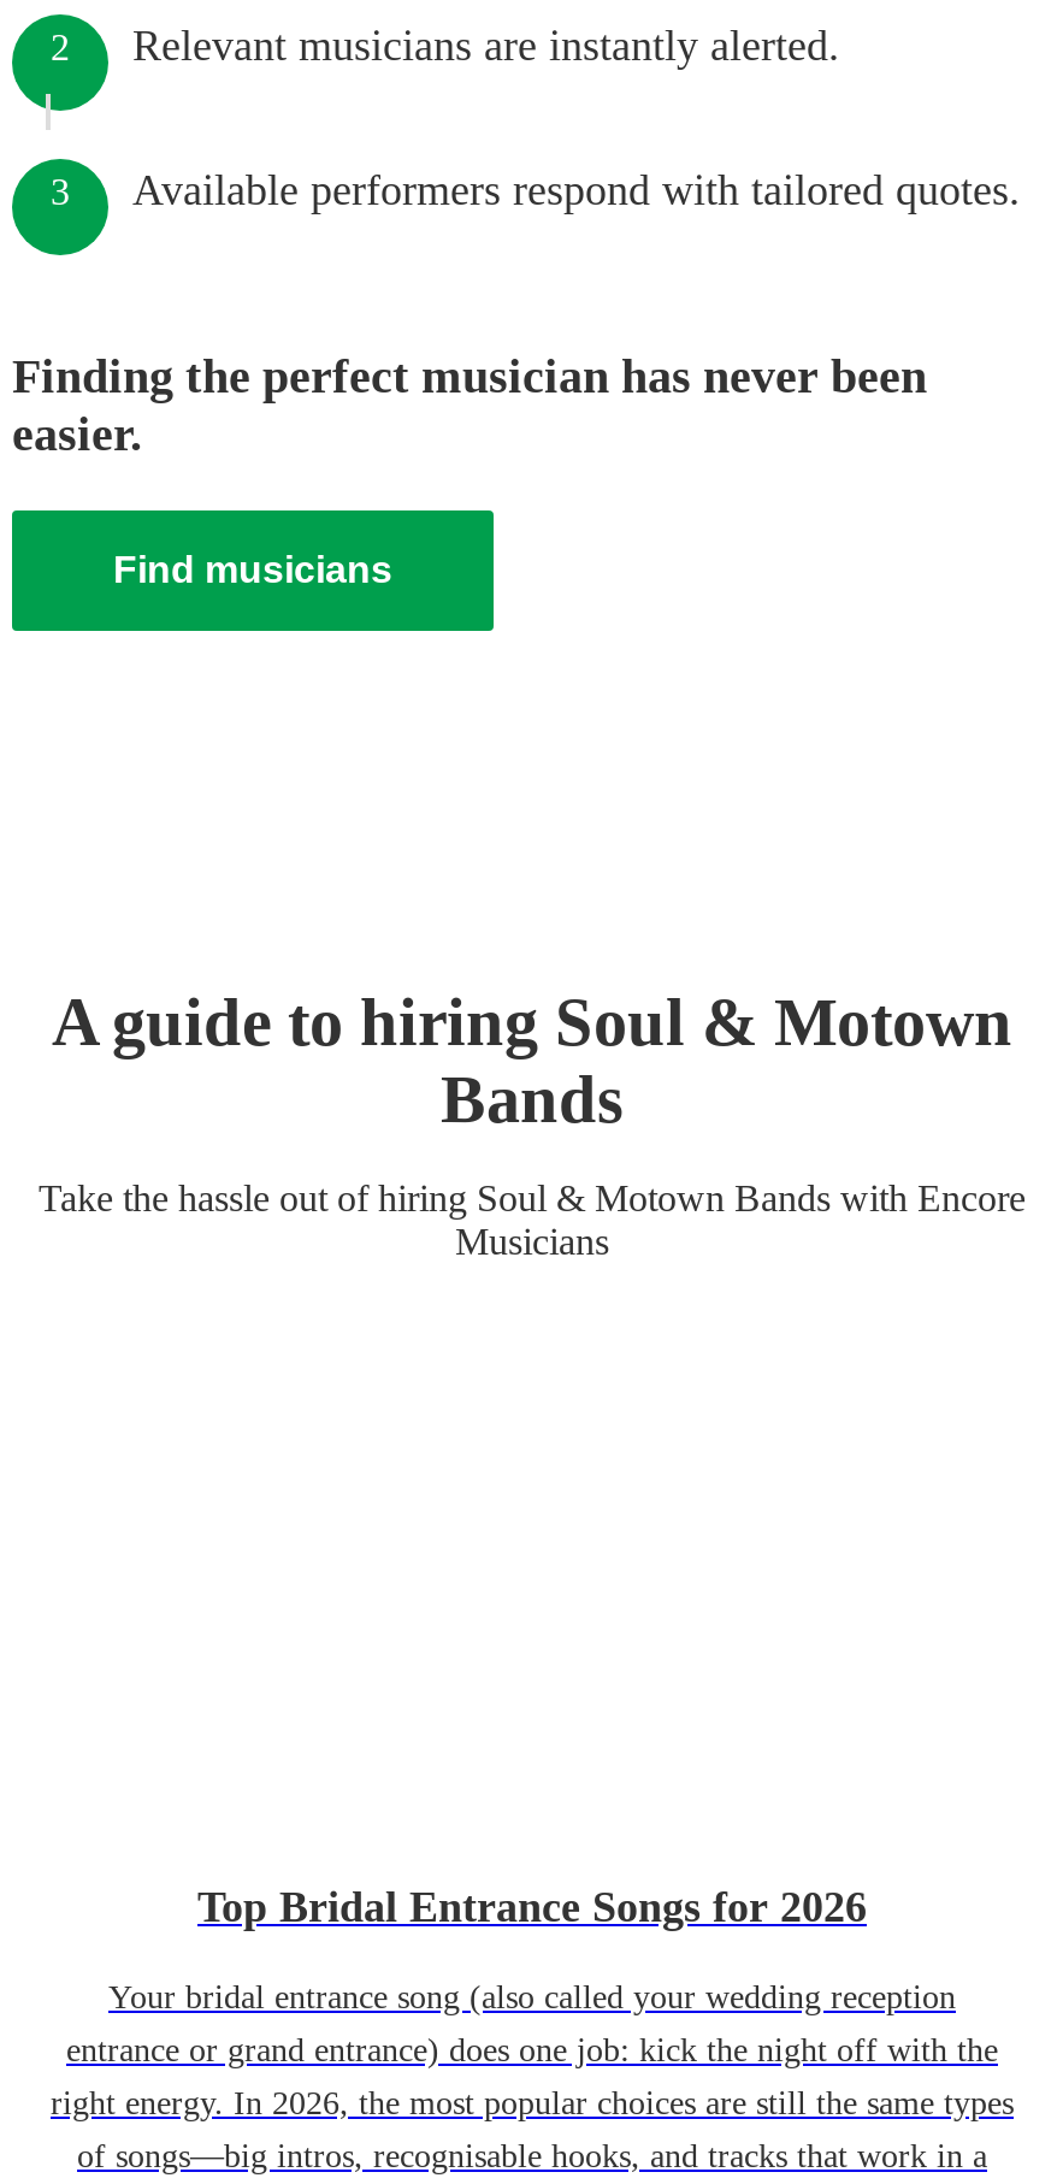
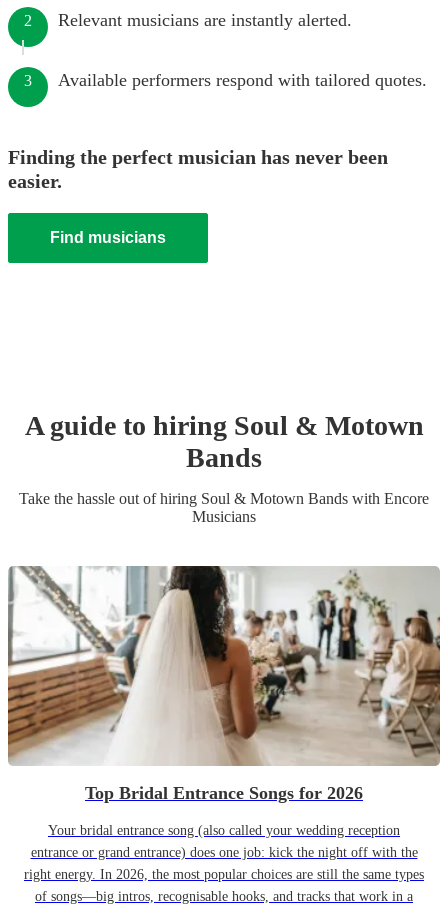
+ [image]
